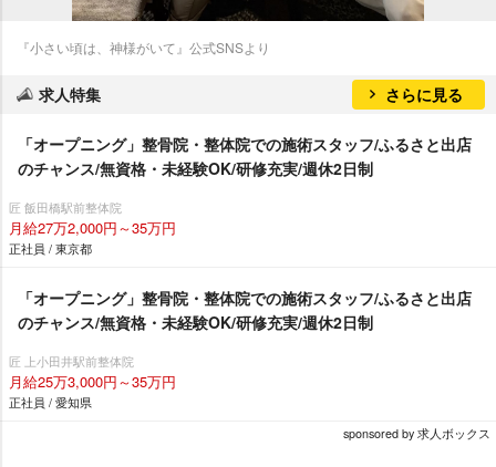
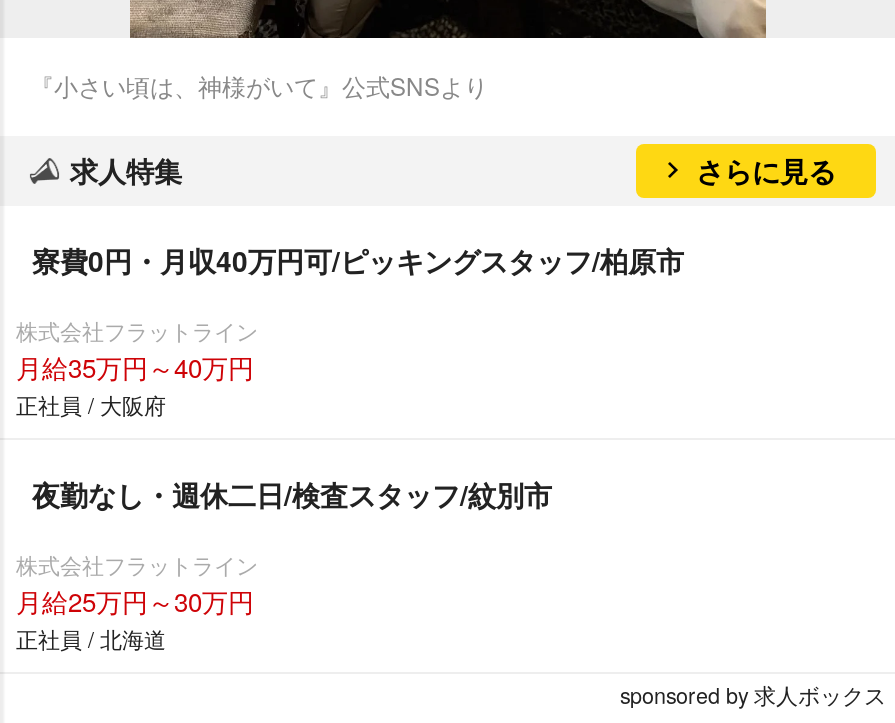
- 「オープニング」整骨院・整体院での施術スタッフ/ふるさと出店
- のチャンス/無資格・未経験OK/研修充実/週休2日制
+ 寮費0円・月収40万円可/ピッキングスタッフ/柏原市

- 匠 飯田橋駅前整体院
- 月給27万2,000円～35万円
- 正社員 / 東京都
+ 株式会社フラットライン
+ 月給35万円～40万円
+ 正社員 / 大阪府

- 「オープニング」整骨院・整体院での施術スタッフ/ふるさと出店
- のチャンス/無資格・未経験OK/研修充実/週休2日制
+ 夜勤なし・週休二日/検査スタッフ/紋別市

- 匠 上小田井駅前整体院
- 月給25万3,000円～35万円
- 正社員 / 愛知県
+ 株式会社フラットライン
+ 月給25万円～30万円
+ 正社員 / 北海道
